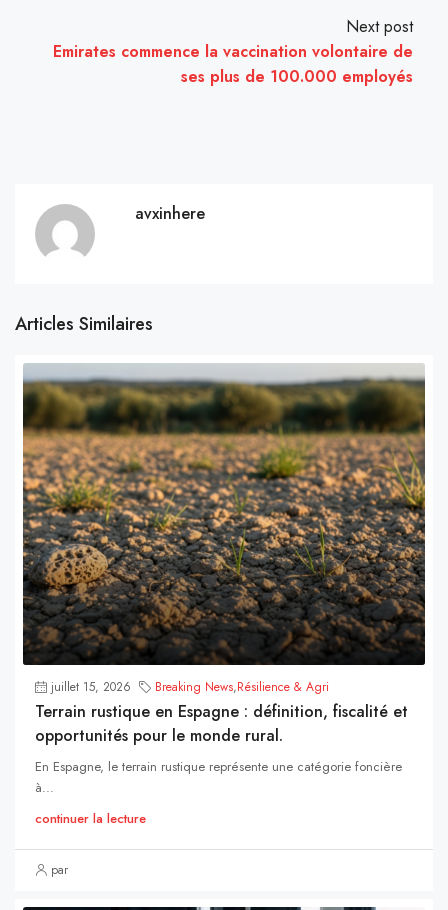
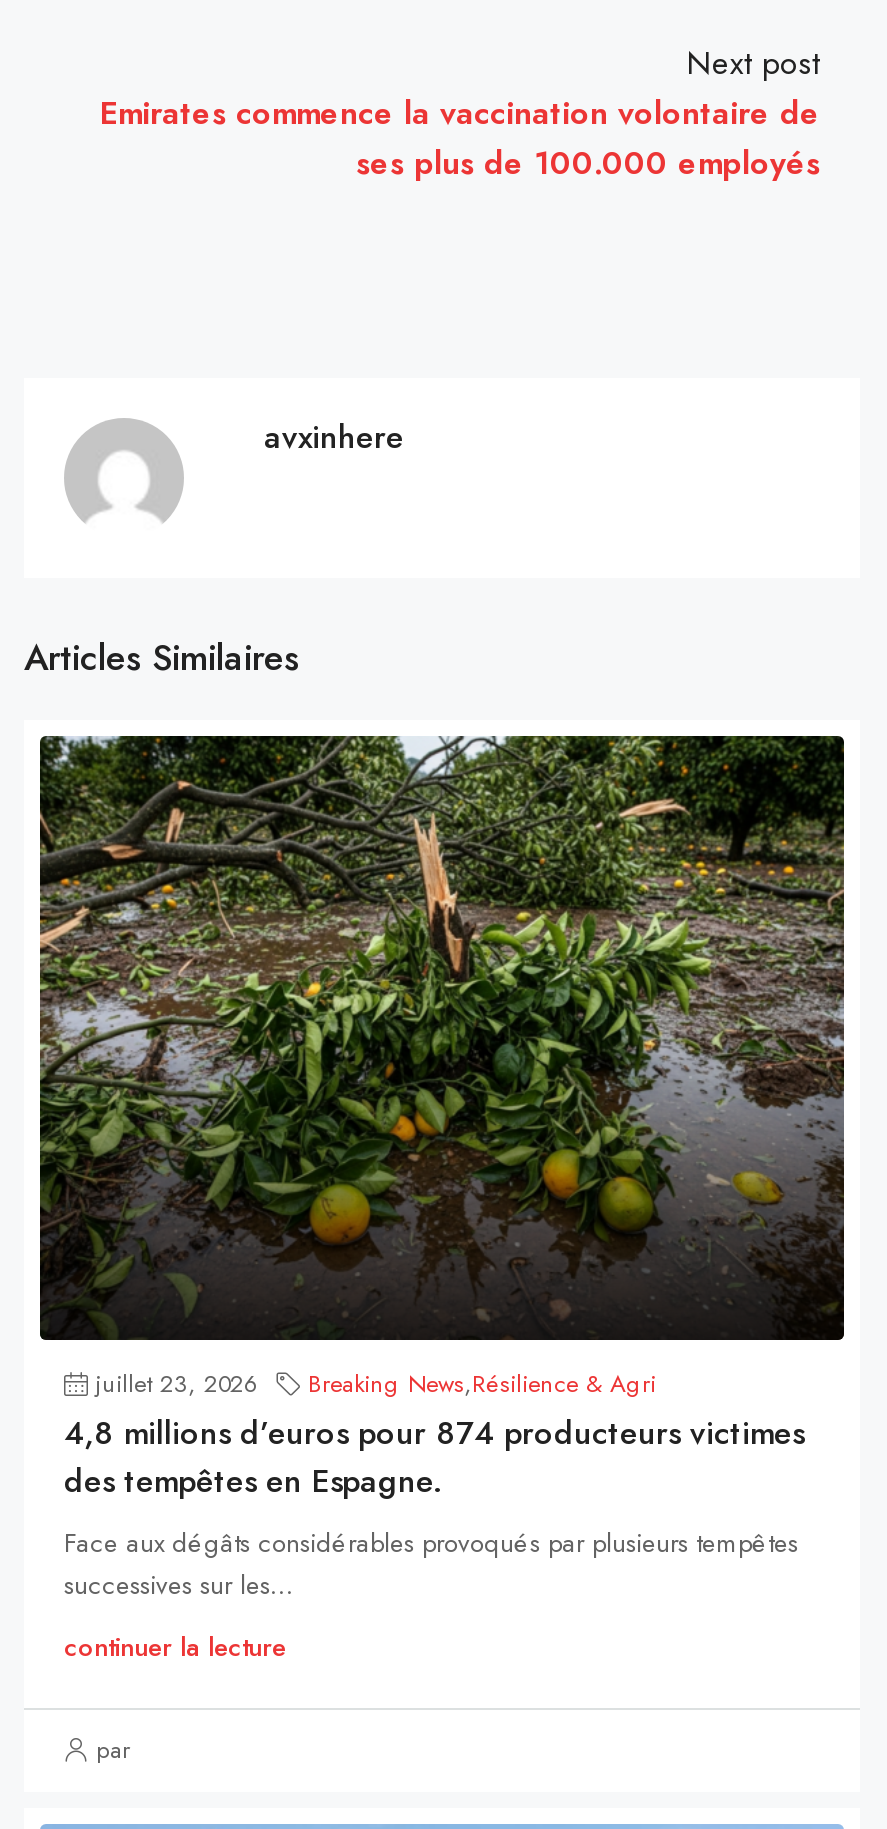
- [image]
- juillet 15, 2026 Breaking News,Résilience & Agri
+ [image]
+ juillet 23, 2026 Breaking News,Résilience & Agri

- Terrain rustique en Espagne : définition, fiscalité et
- opportunités pour le monde rural.
- En Espagne, le terrain rustique représente une catégorie foncière
- à...
+ 4,8 millions d’euros pour 874 producteurs victimes
+ des tempêtes en Espagne.
+ Face aux dégâts considérables provoqués par plusieurs tempêtes
+ successives sur les...
